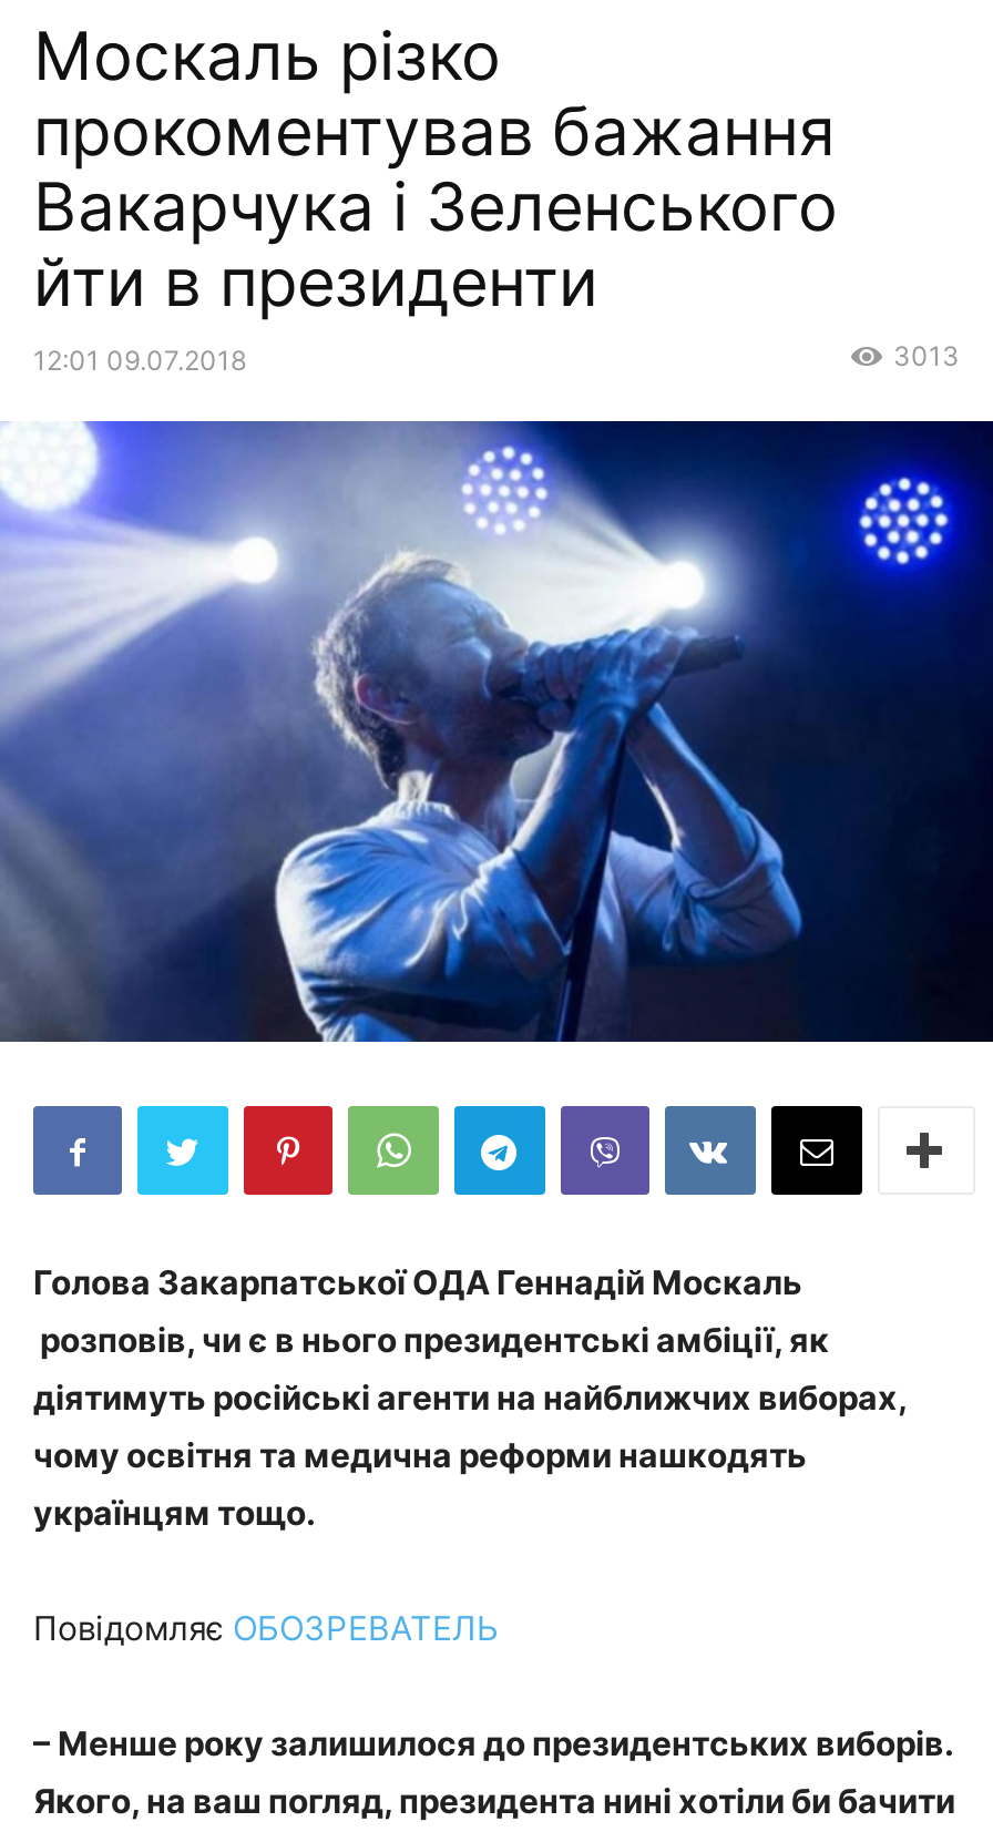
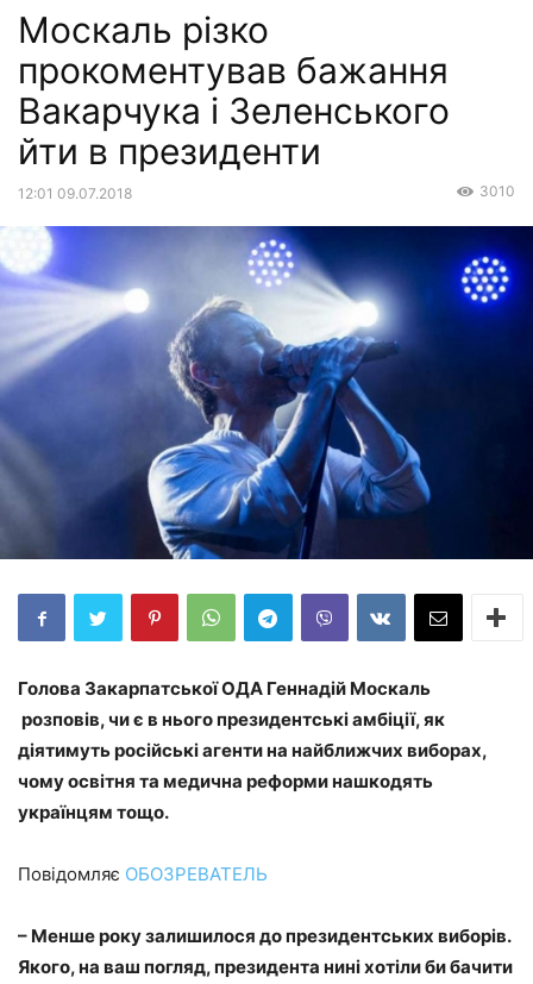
- 3013
+ 3010
